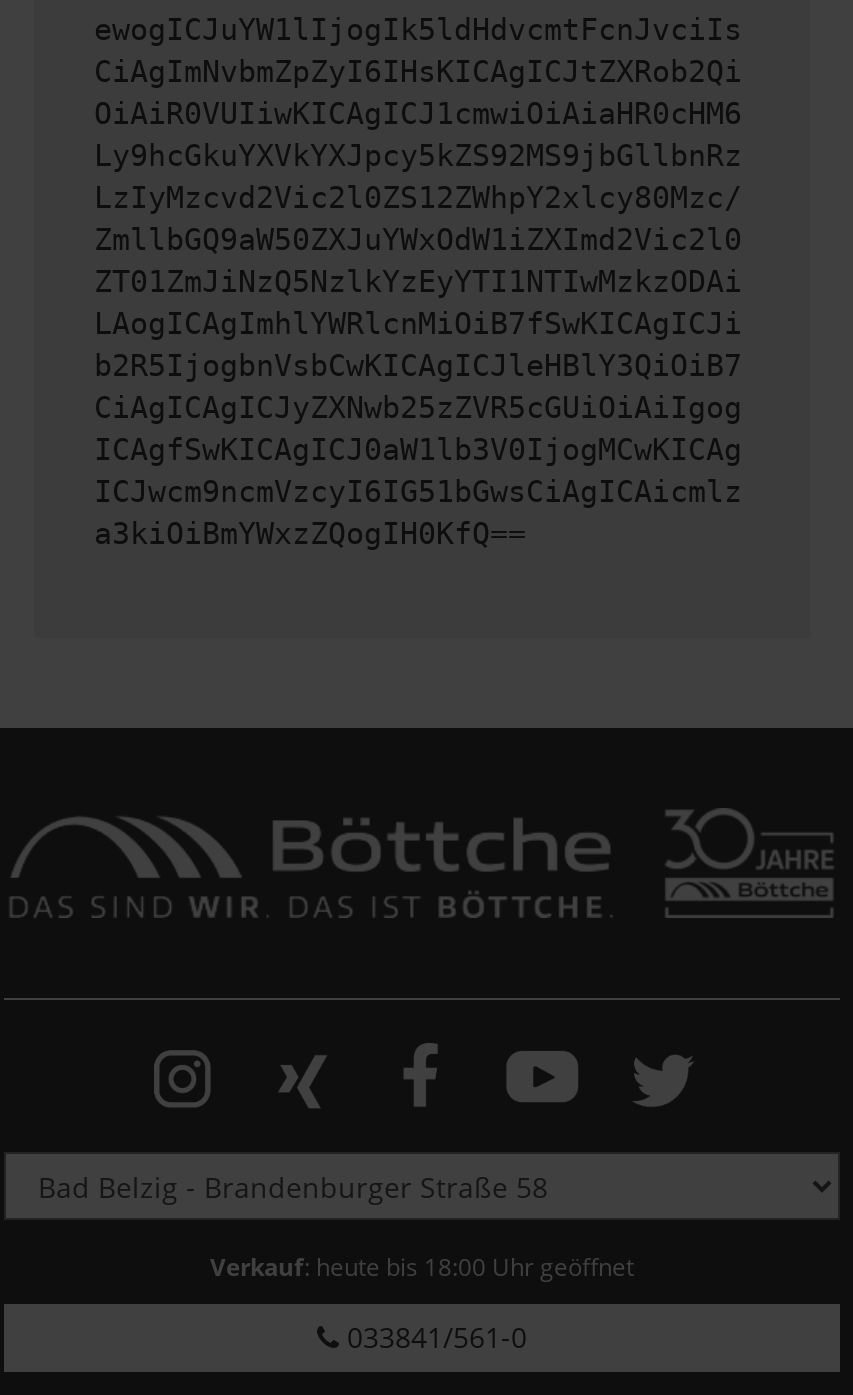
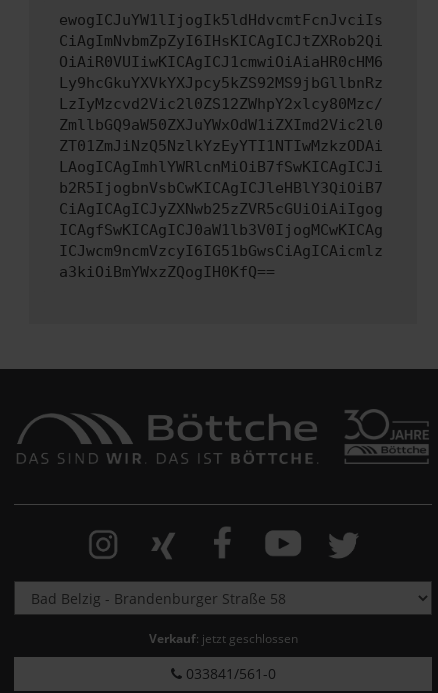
- Verkauf: heute bis 18:00 Uhr geöffnet
+ Verkauf: jetzt geschlossen
